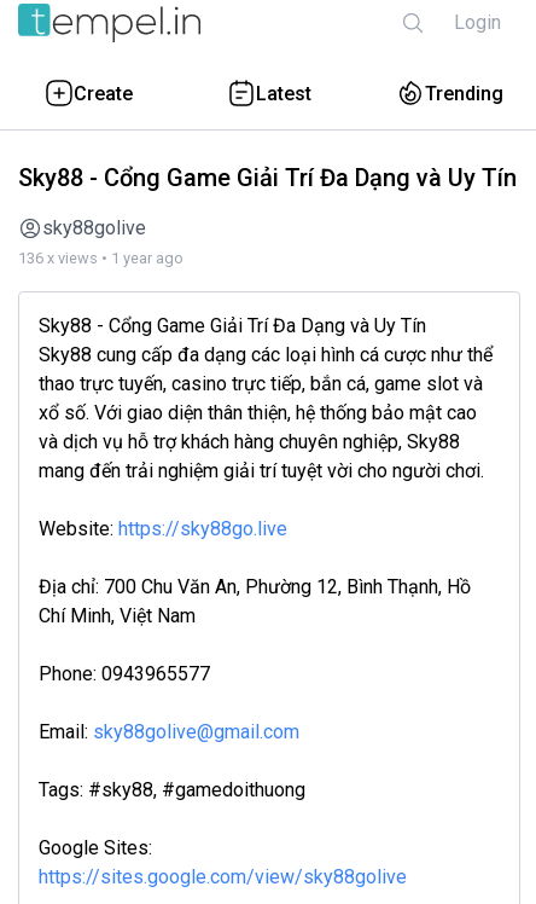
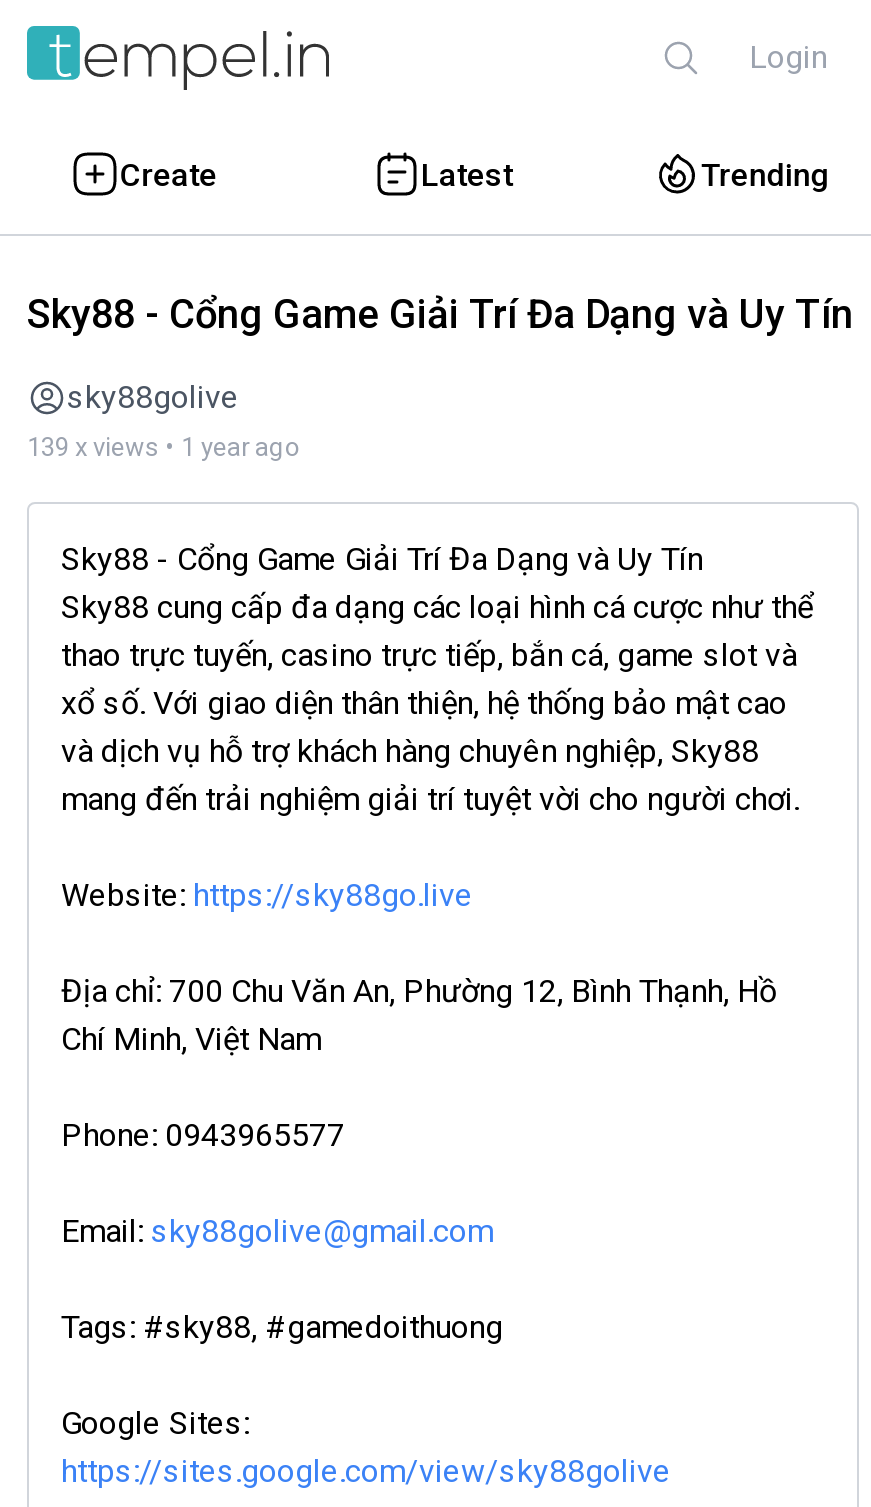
- 136 x views • 1 year ago
+ 139 x views • 1 year ago
